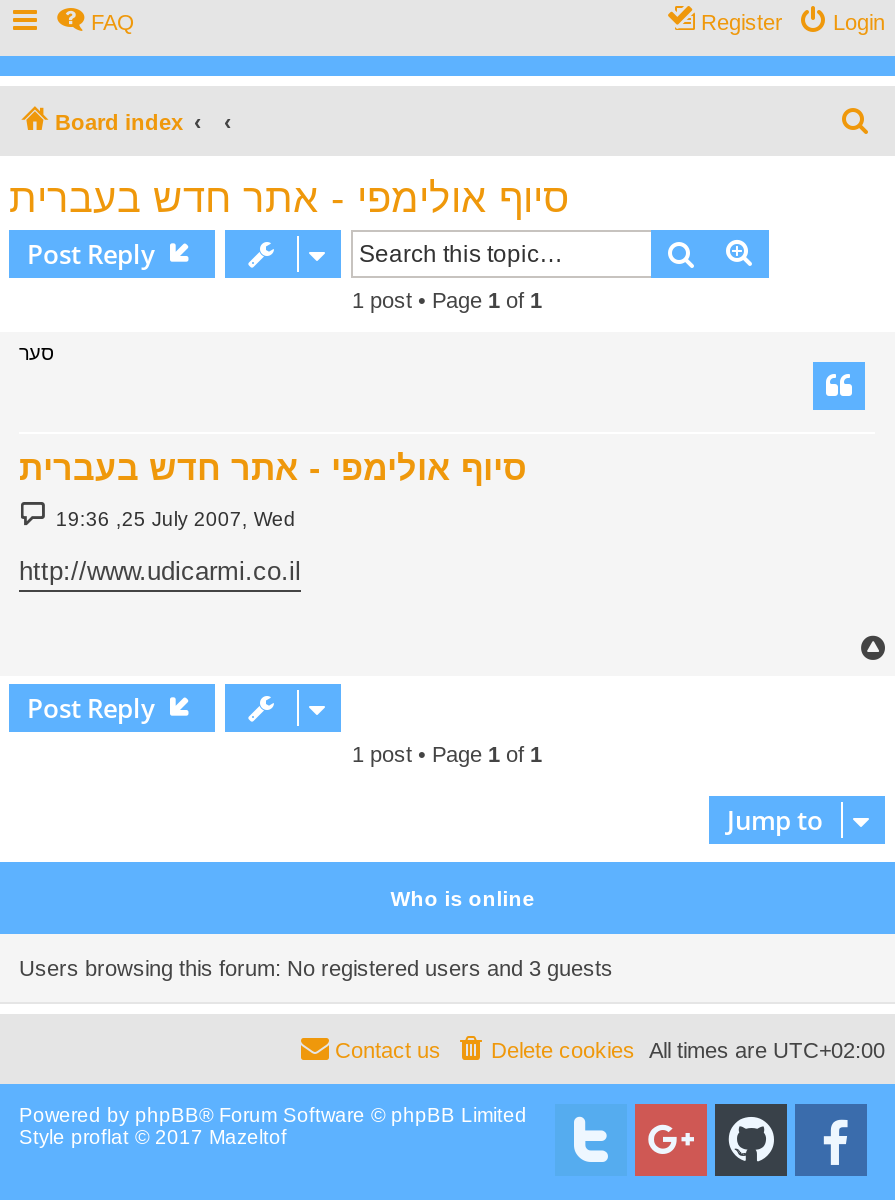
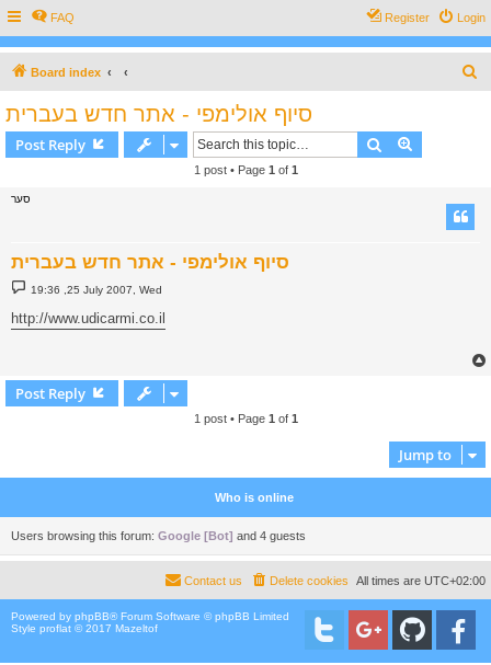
- Users browsing this forum: No registered users and 3 guests
+ Users browsing this forum: Google [Bot] and 4 guests
